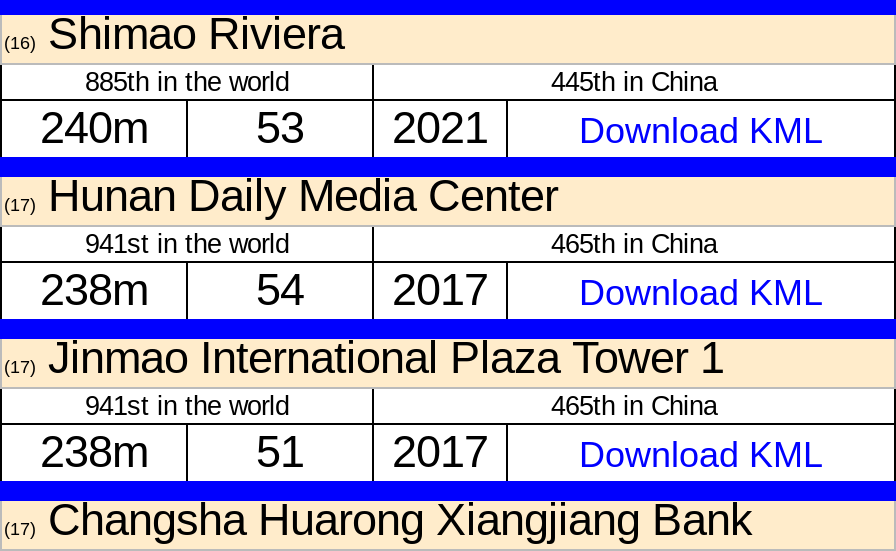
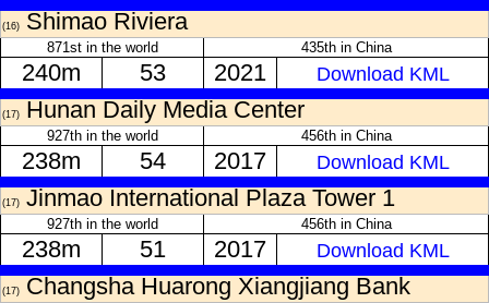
- 885th in the world
+ 871st in the world

- 445th in China
+ 435th in China

- 941st in the world
+ 927th in the world

- 465th in China
+ 456th in China

- 941st in the world
+ 927th in the world

- 465th in China
+ 456th in China
